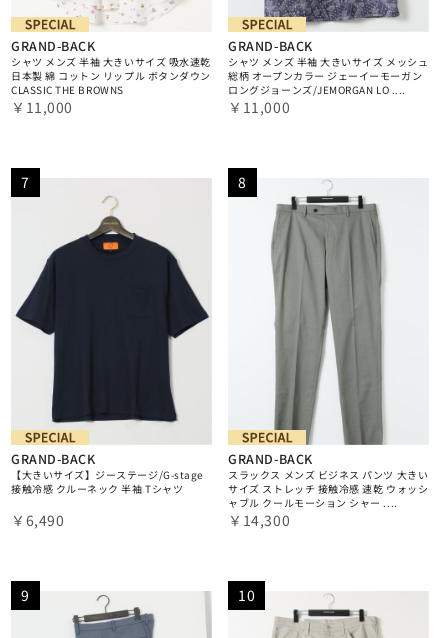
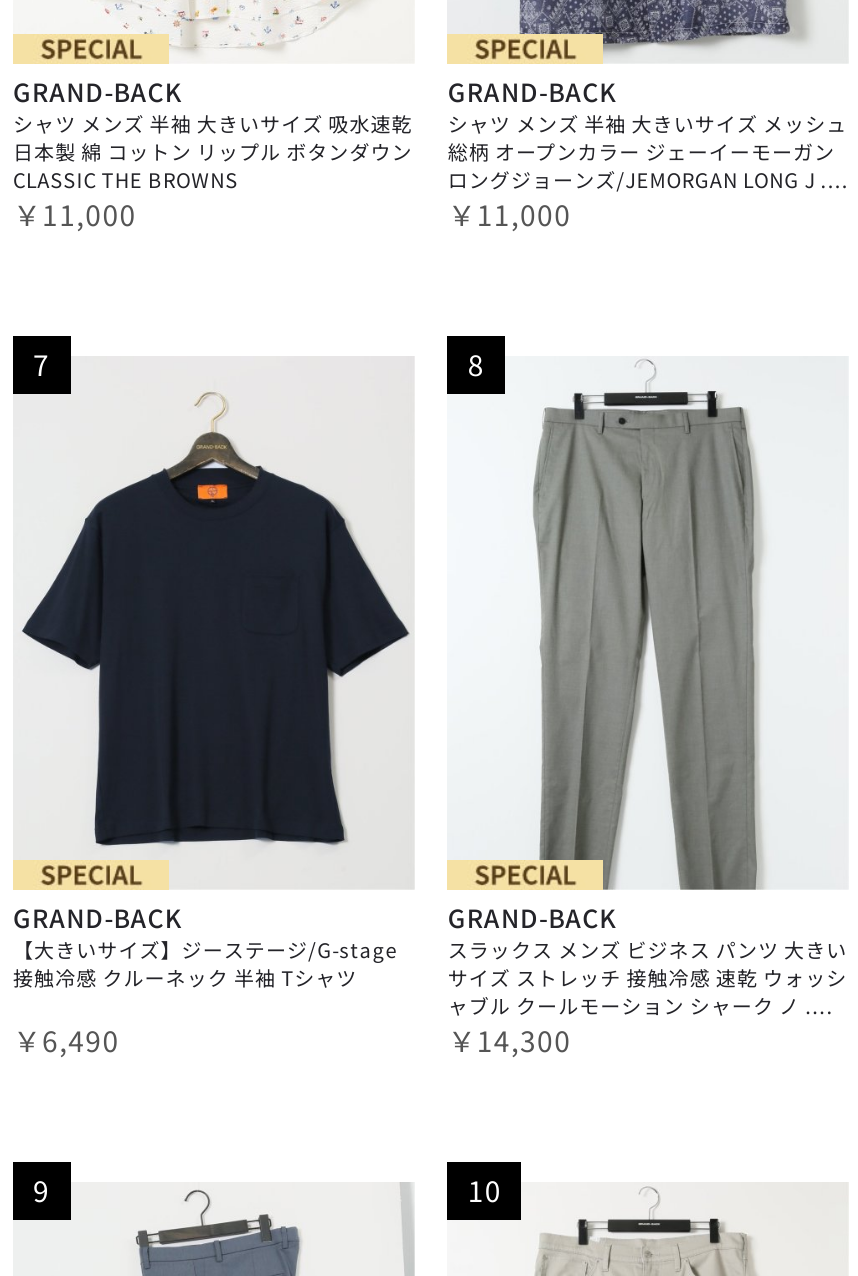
- ロングジョーンズ/JEMORGAN LO ....
+ ロングジョーンズ/JEMORGAN LONG J ....

- ャブル クールモーション シャー ....
+ ャブル クールモーション シャーク ノ ....
